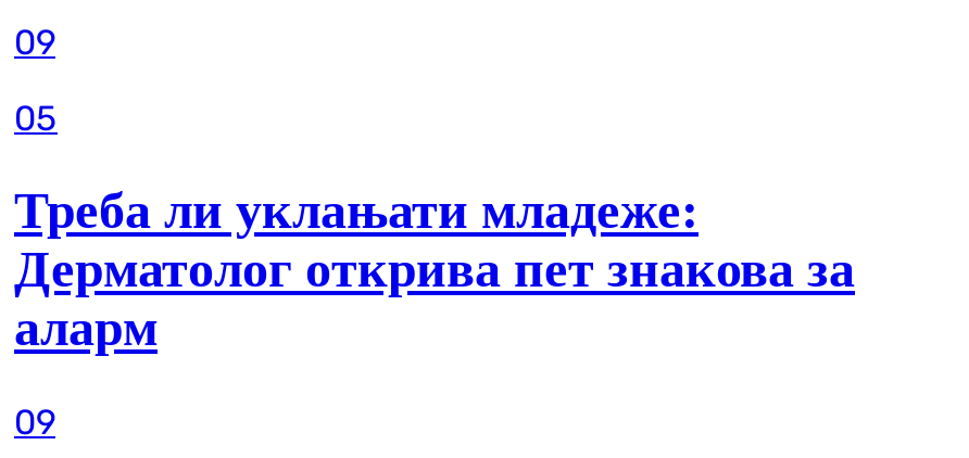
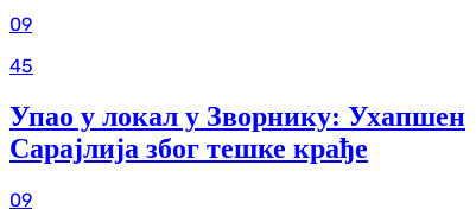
- 05
+ 45

- Треба ли уклањати младеже:
- Дерматолог открива пет знакова за
- аларм
+ Упао у локал у Зворнику: Ухапшен
+ Сарајлија због тешке крађе
